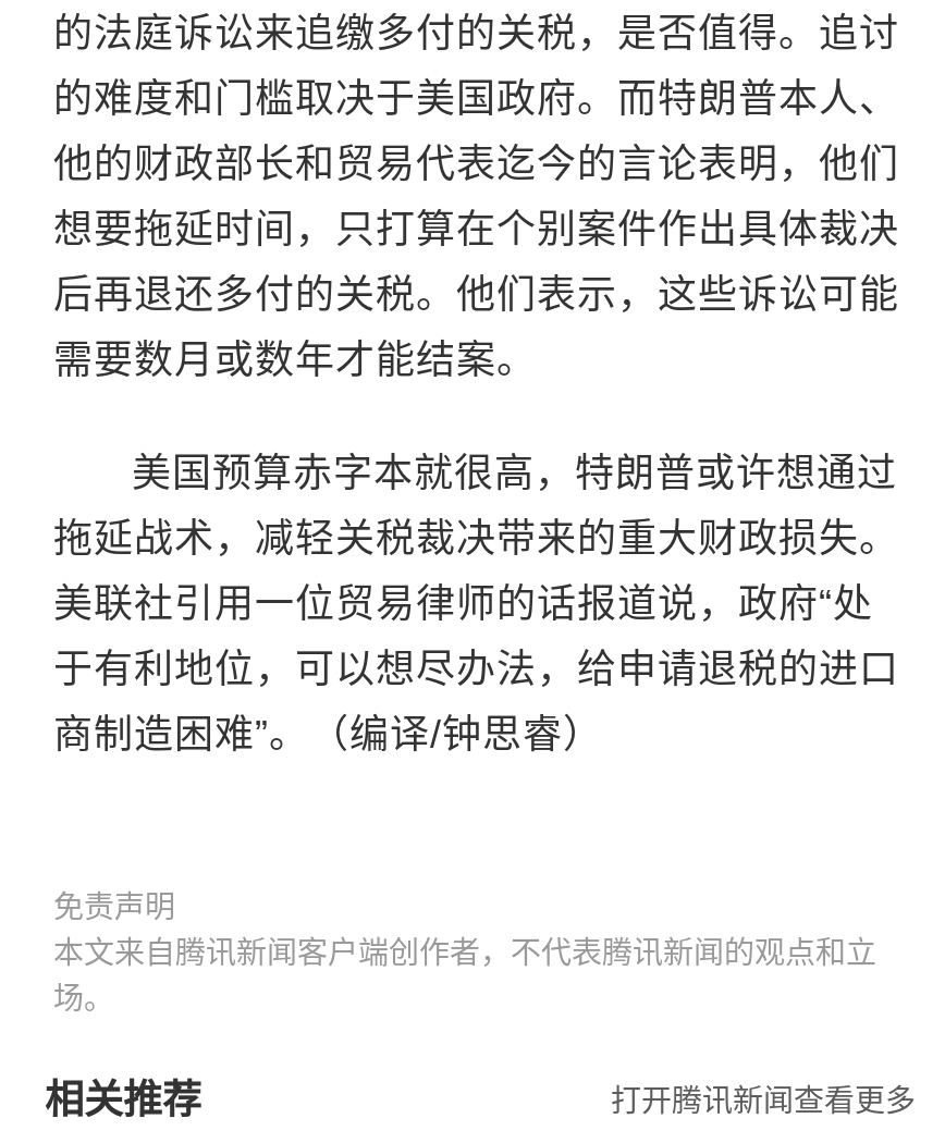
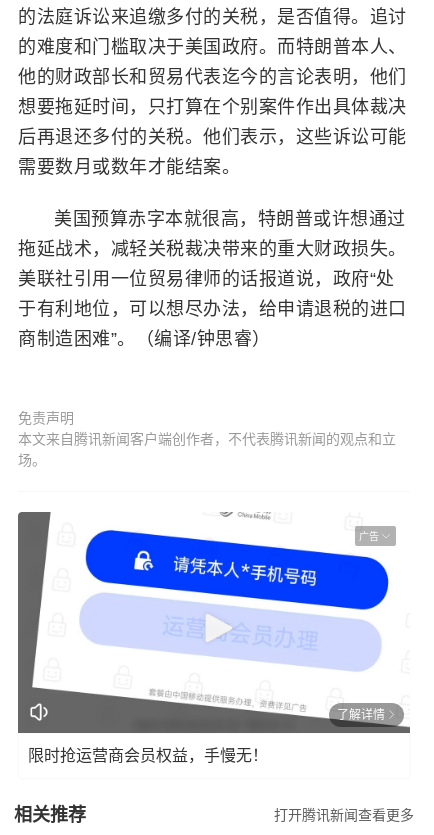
+ [image]
+ 广告

+ 了解详情
+ 限时抢运营商会员权益，手慢无！
